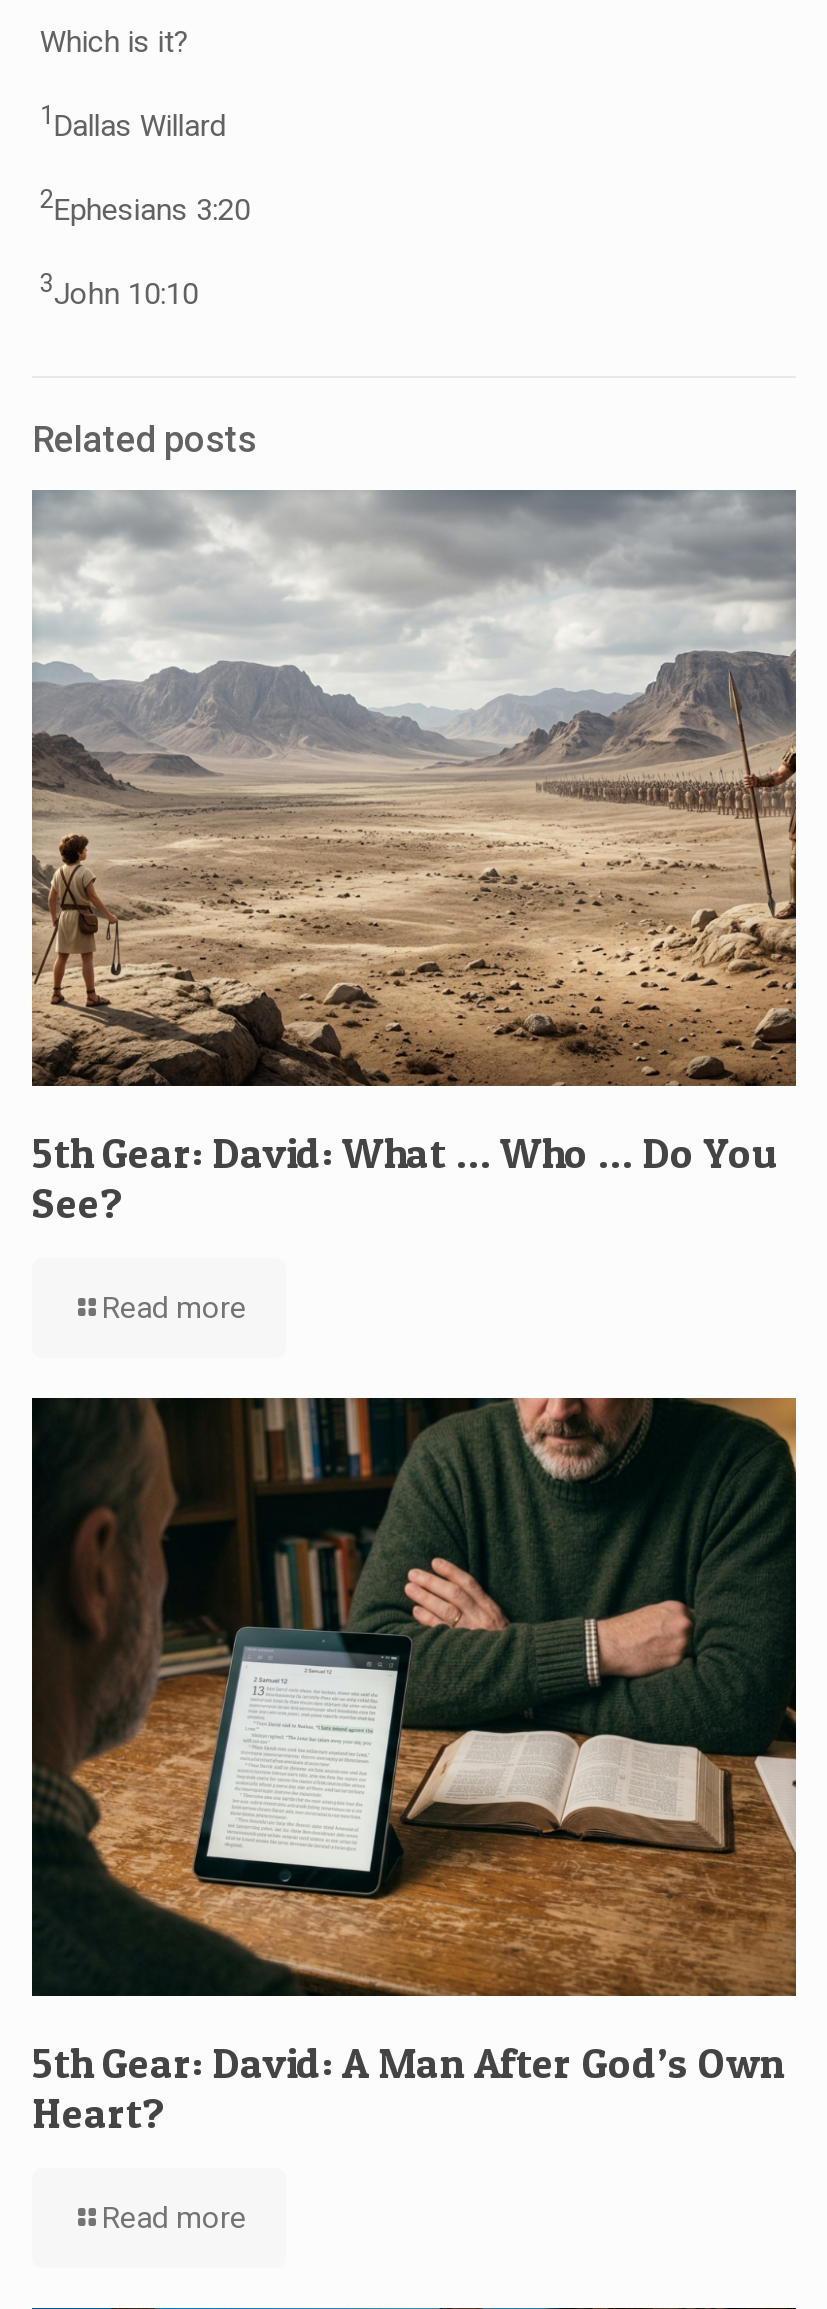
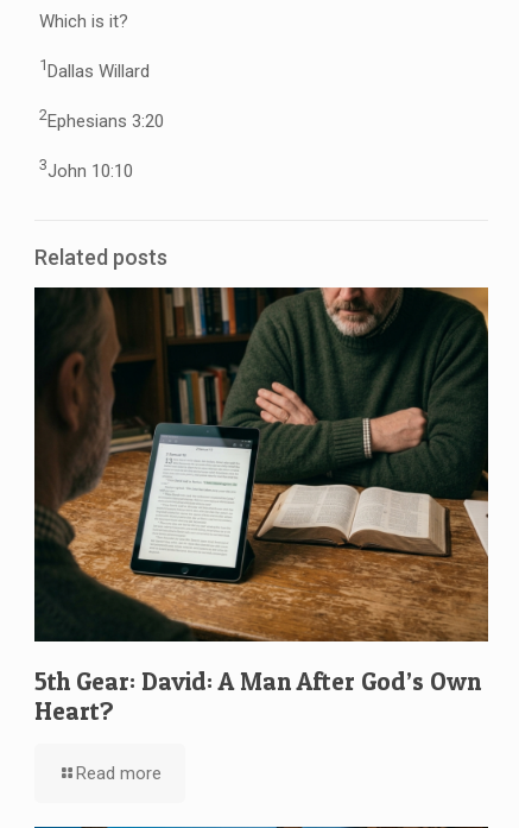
- [image]
- 5th Gear: David: What … Who … Do You
- See?
- Read more
